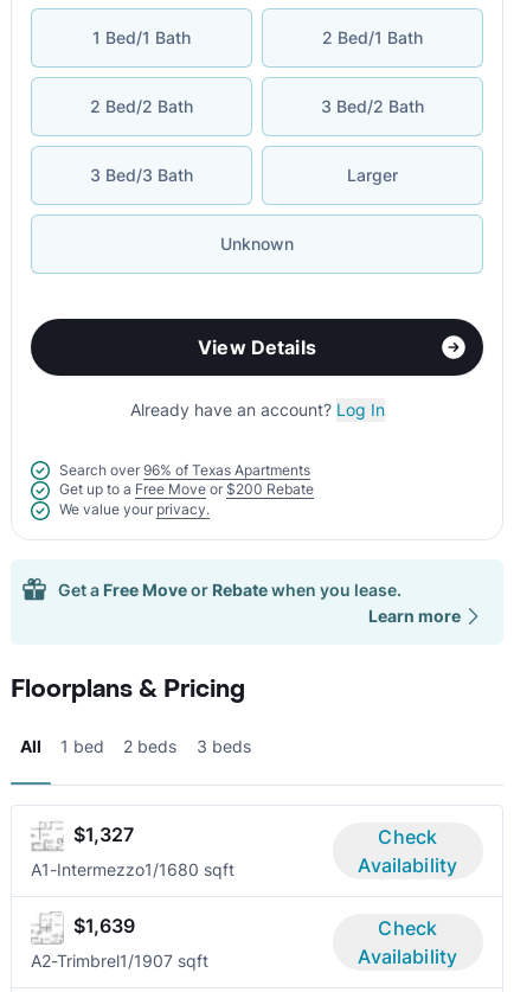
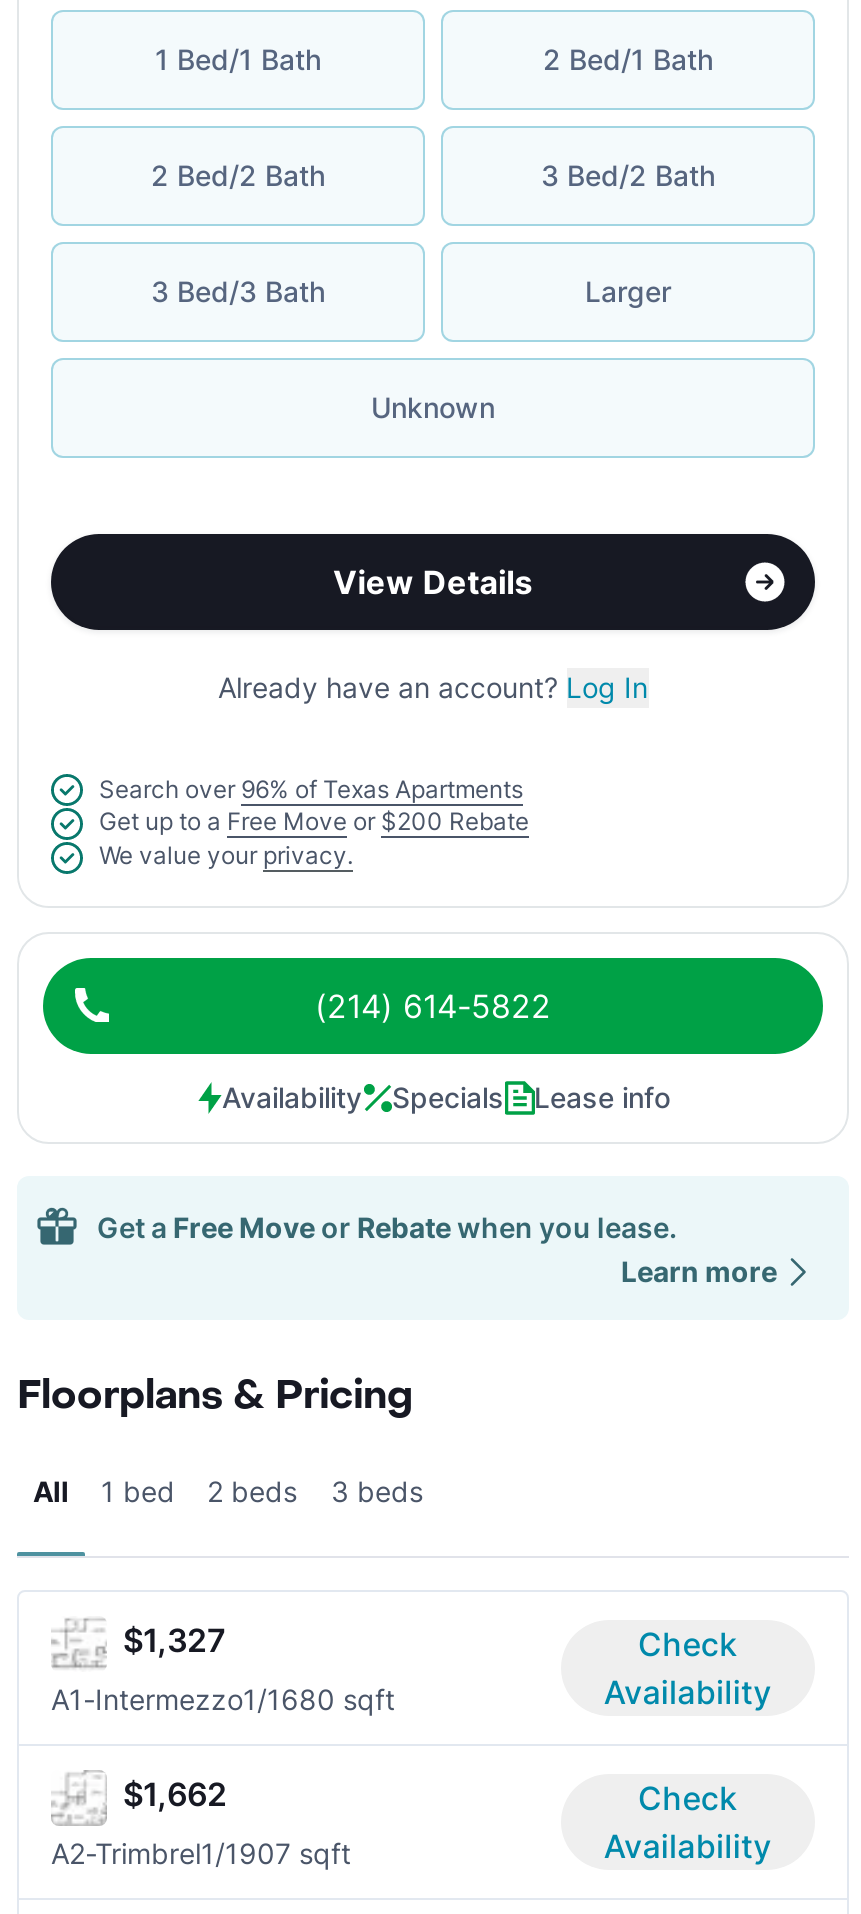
+ (214) 614-5822
+ Availability
+ Specials
+ Lease info

- $1,639
+ $1,662
